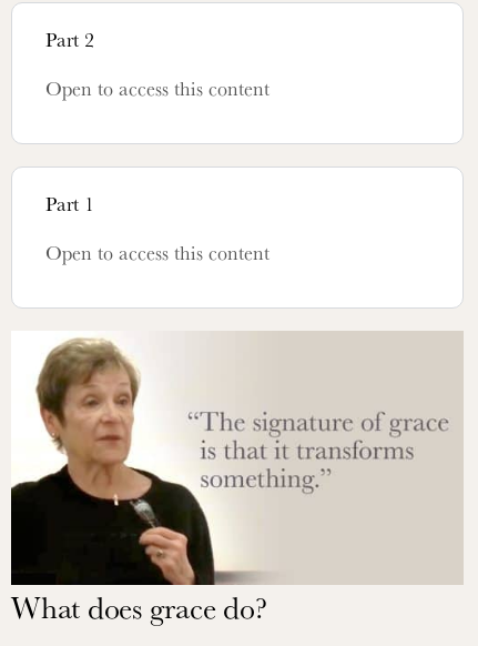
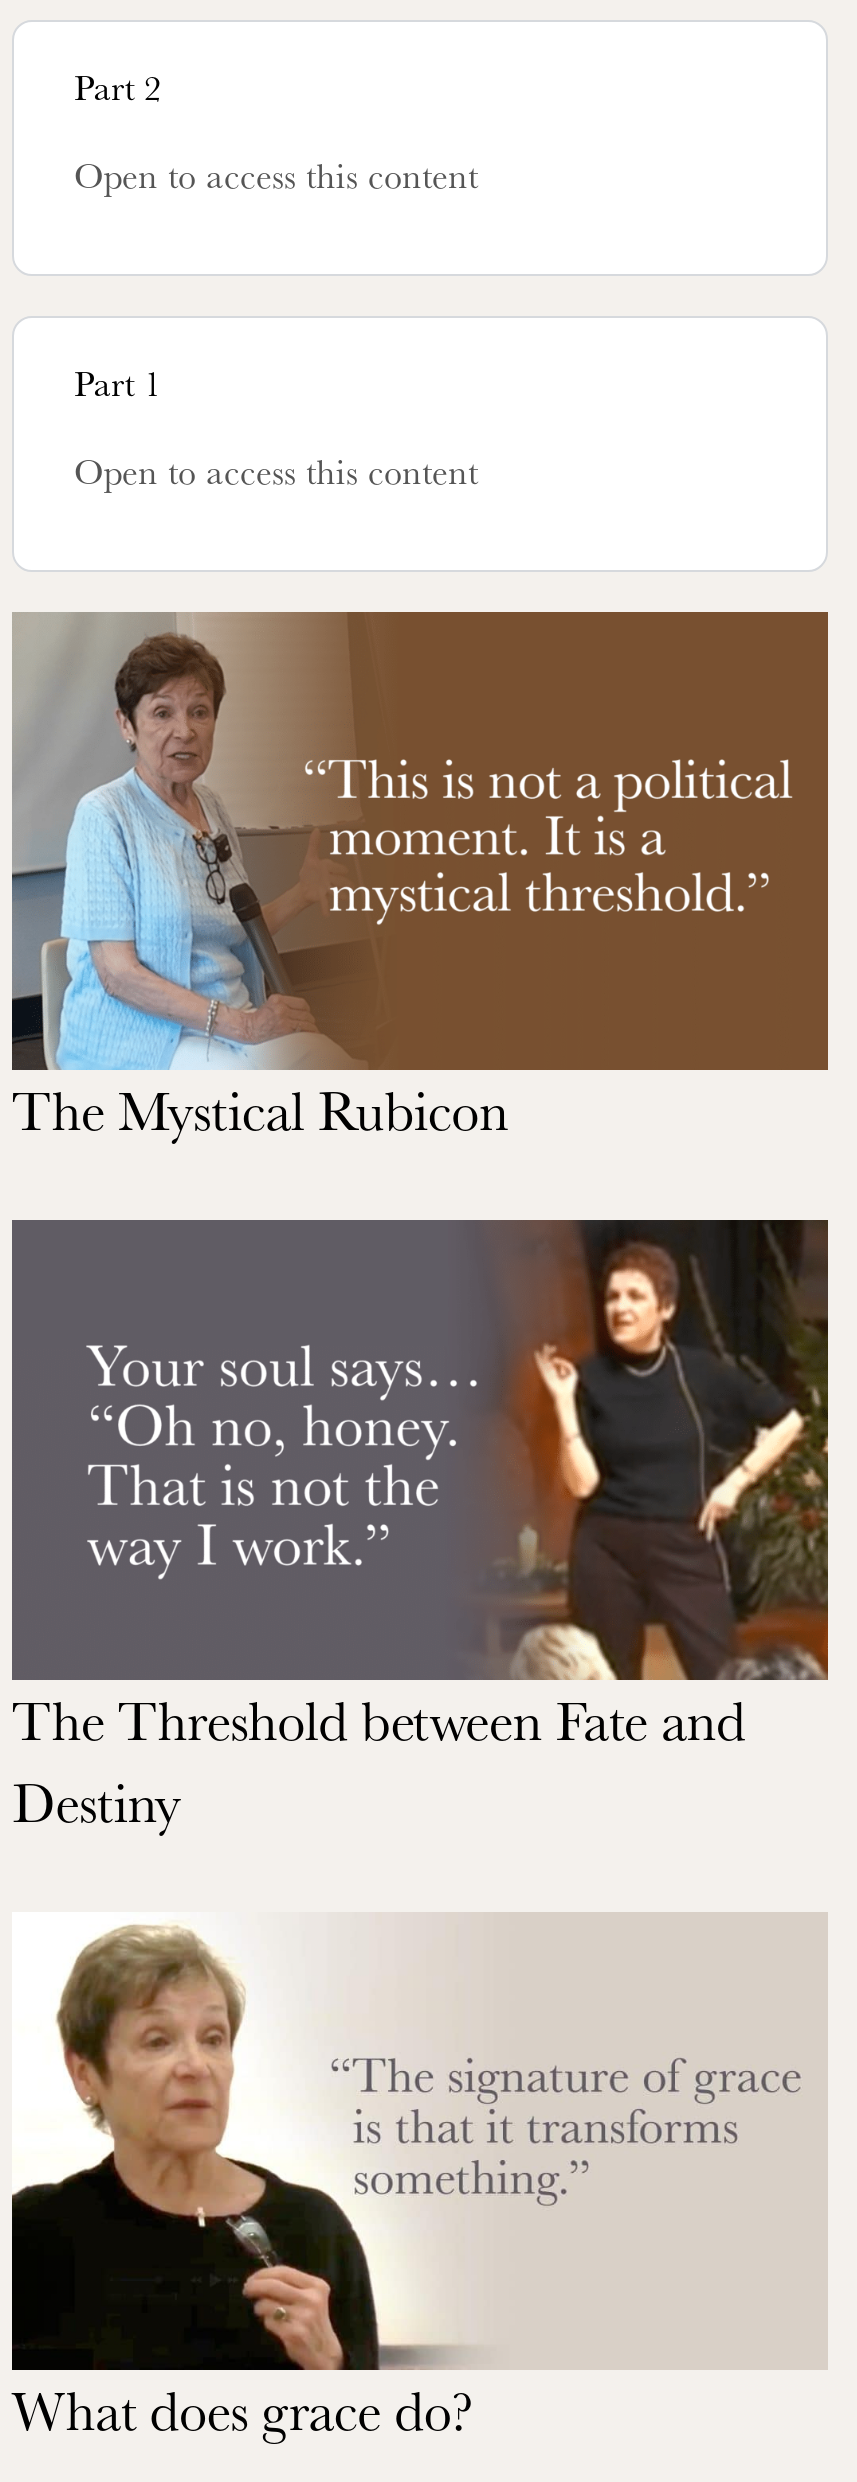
+ [image]
+ The Mystical Rubicon

+ [image]
+ The Threshold between Fate and
+ Destiny
